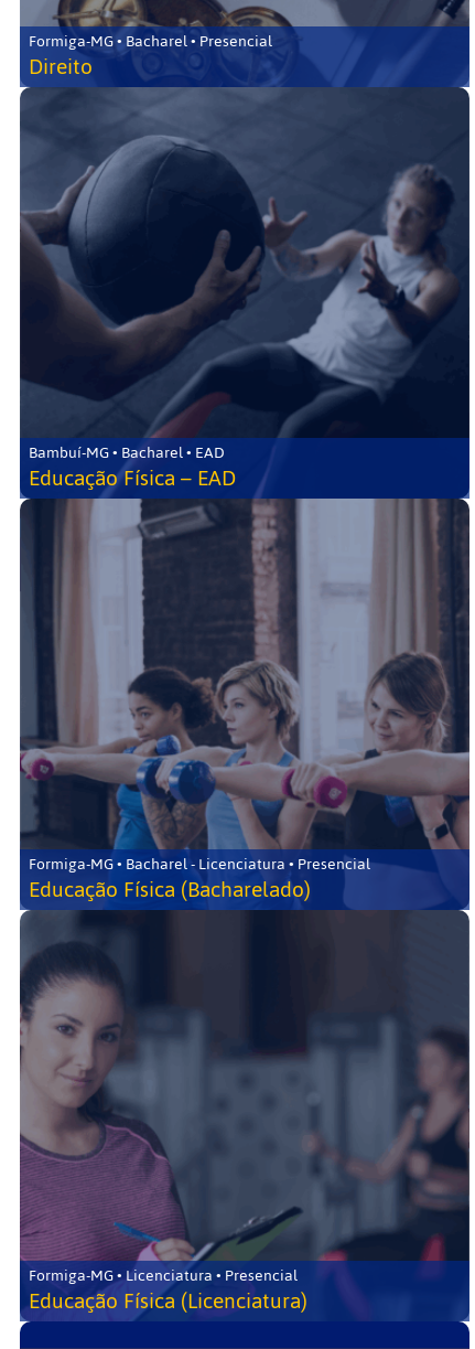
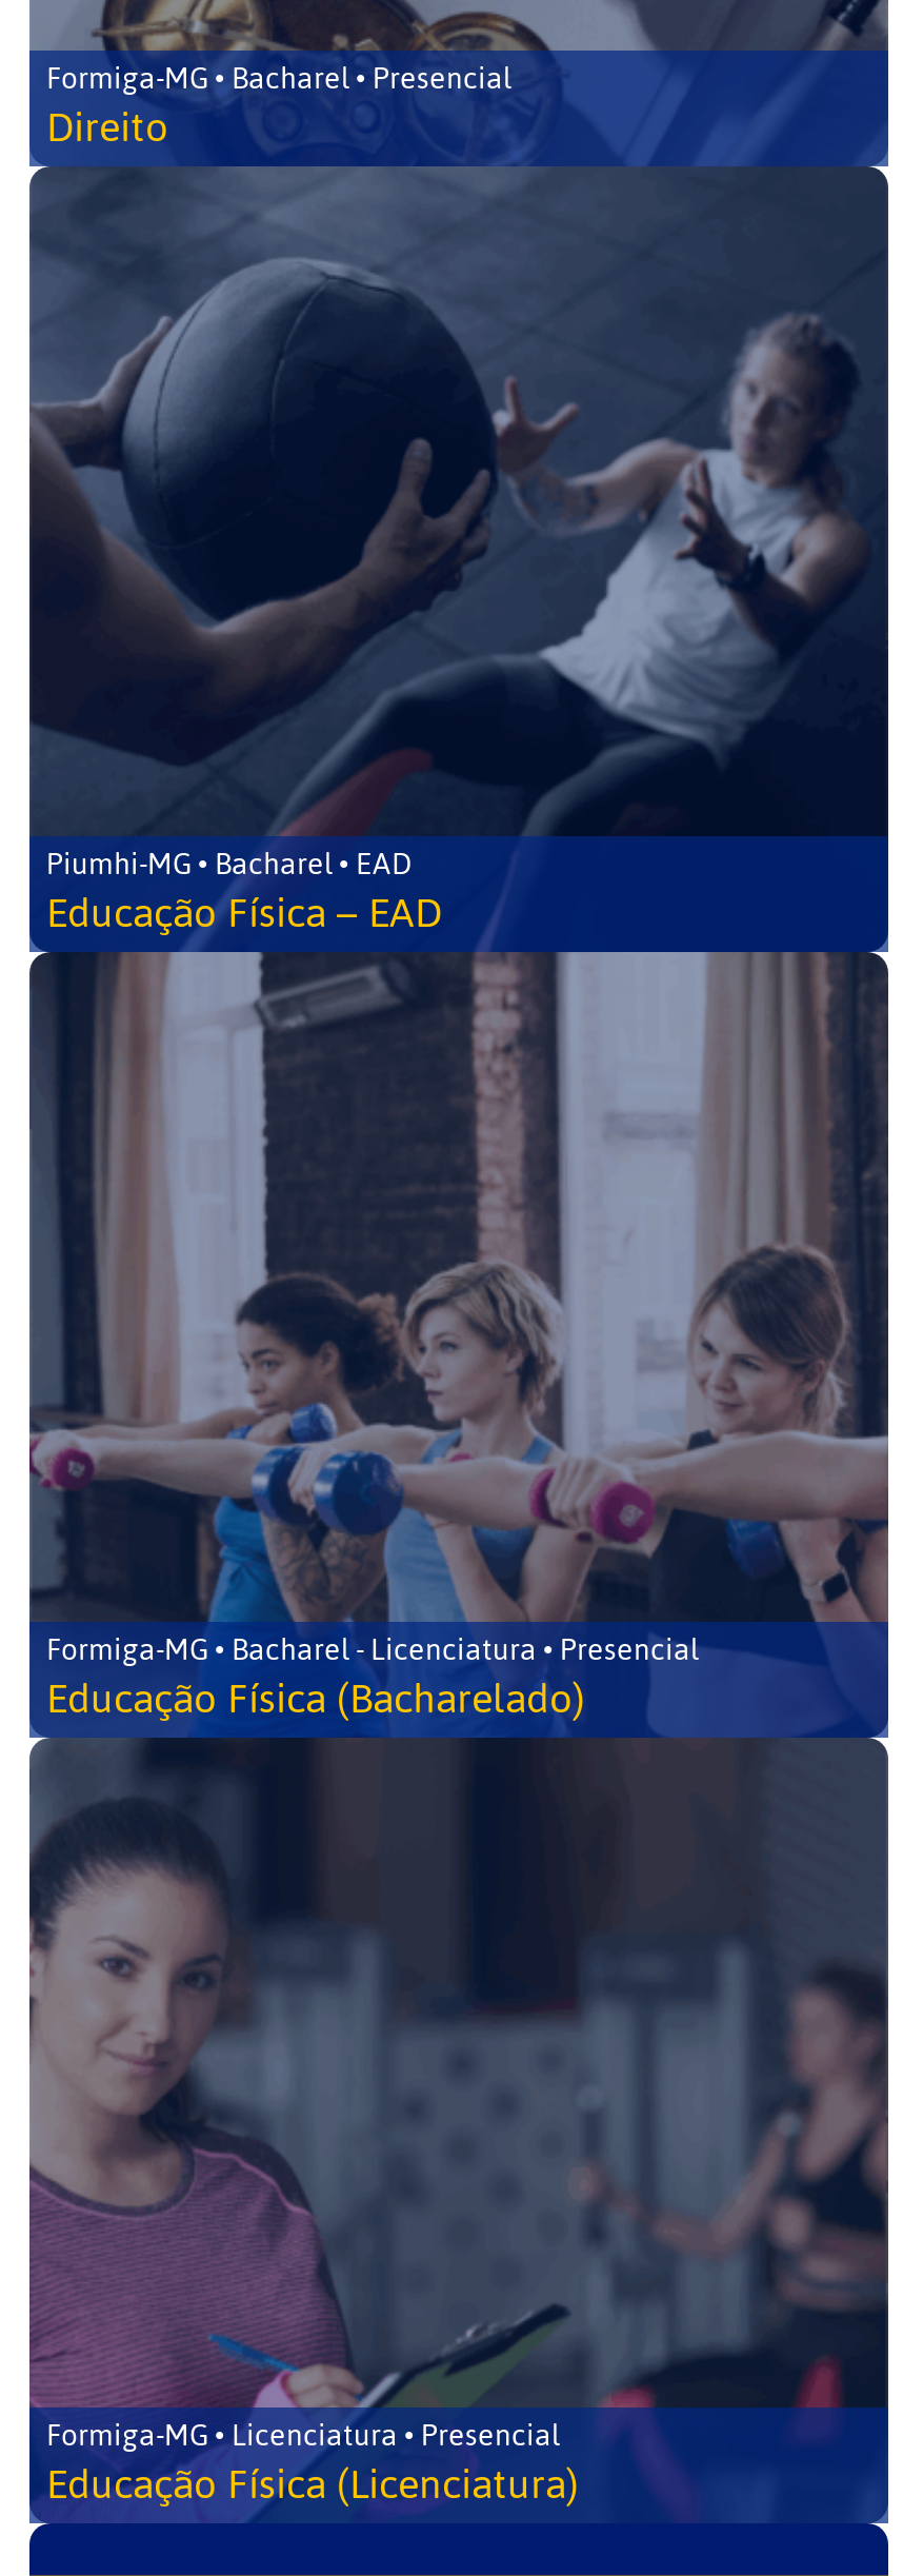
- Bambuí-MG • Bacharel • EAD
+ Piumhi-MG • Bacharel • EAD
